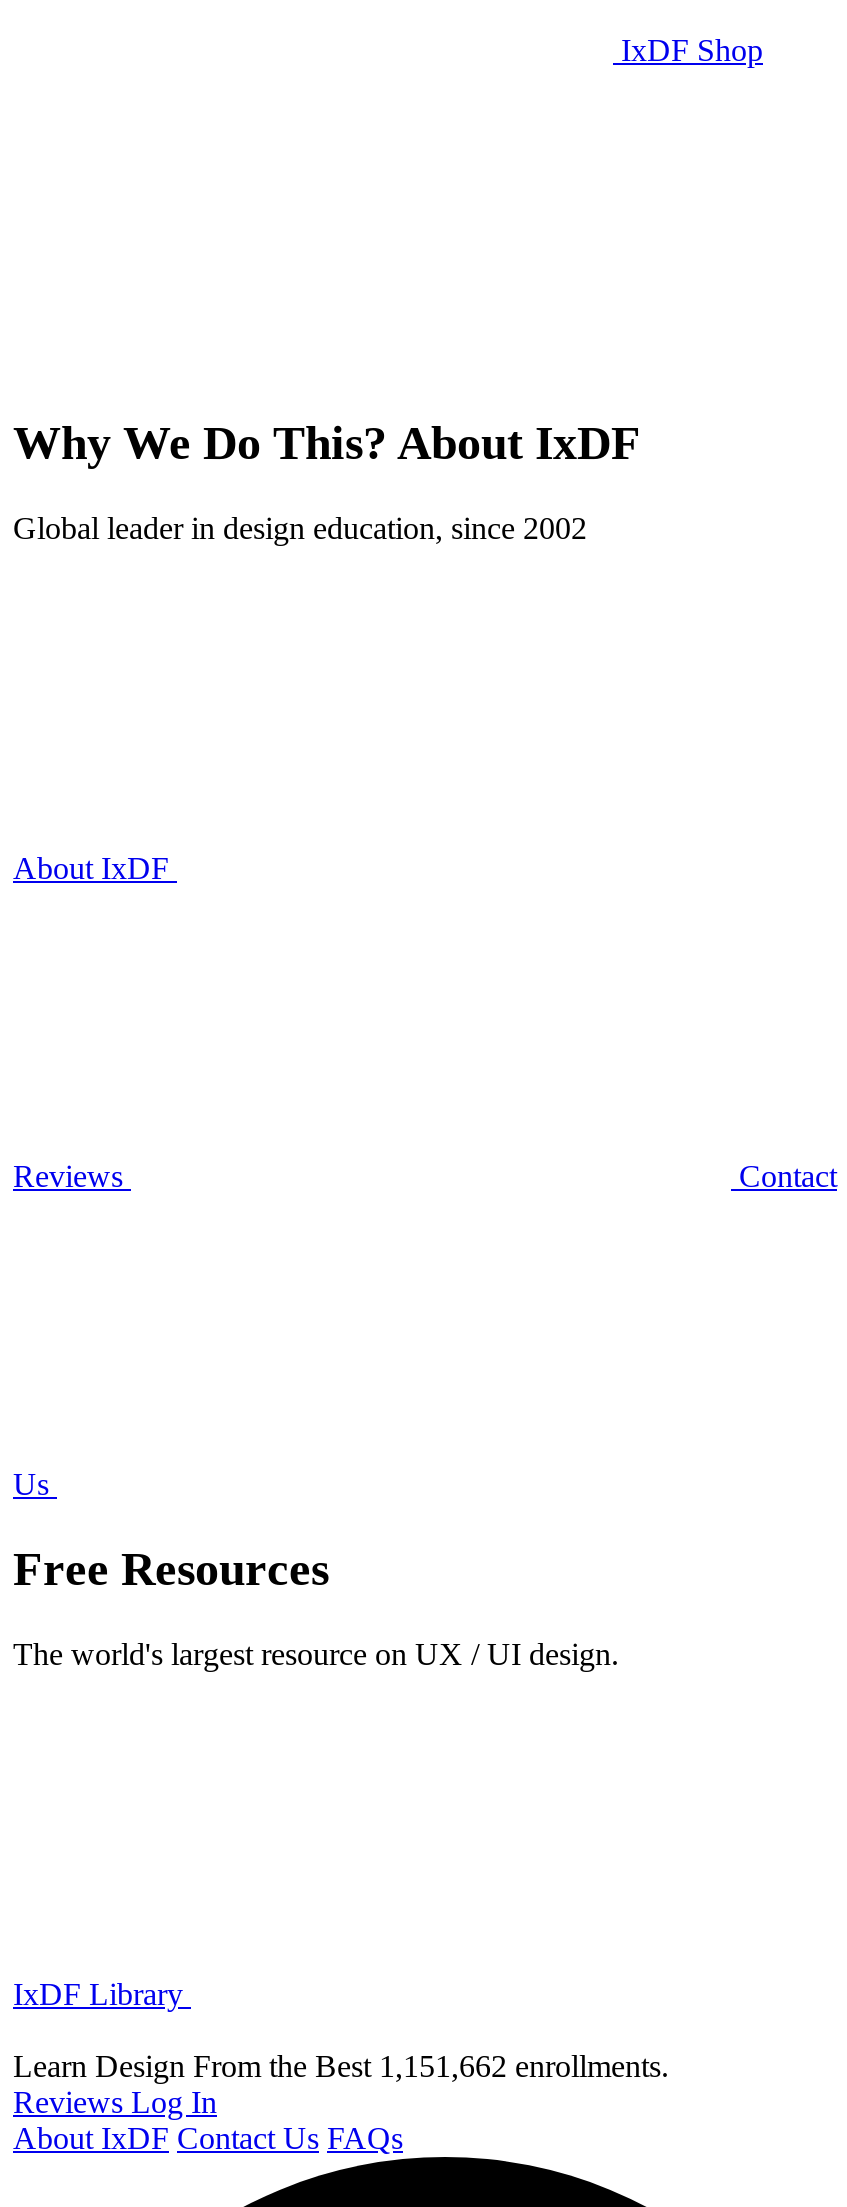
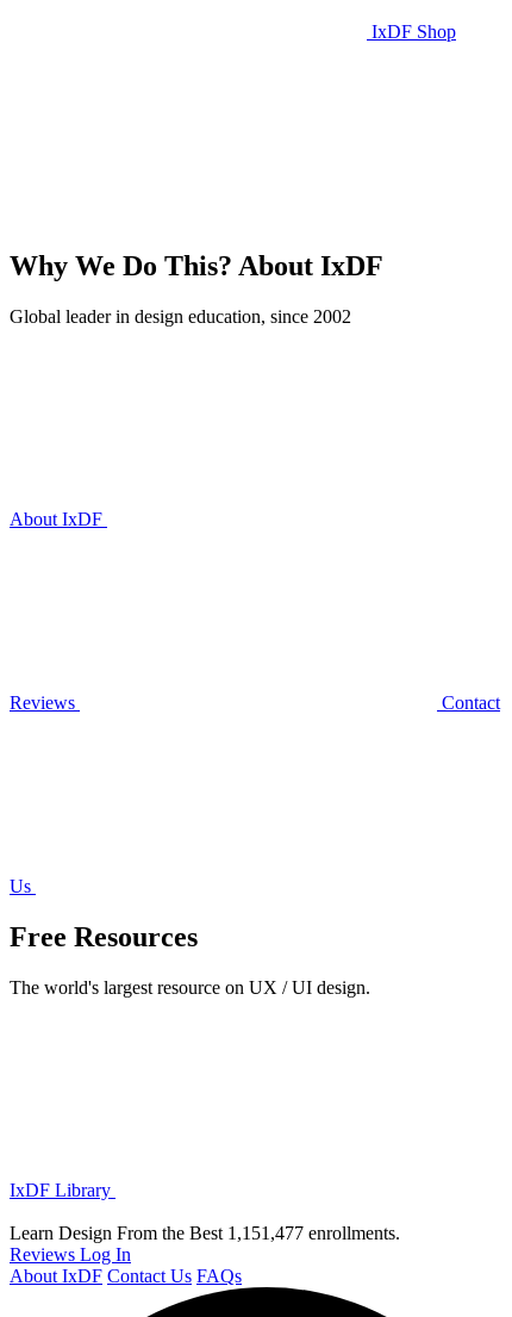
- Learn Design From the Best 1,151,662 enrollments.
+ Learn Design From the Best 1,151,477 enrollments.
